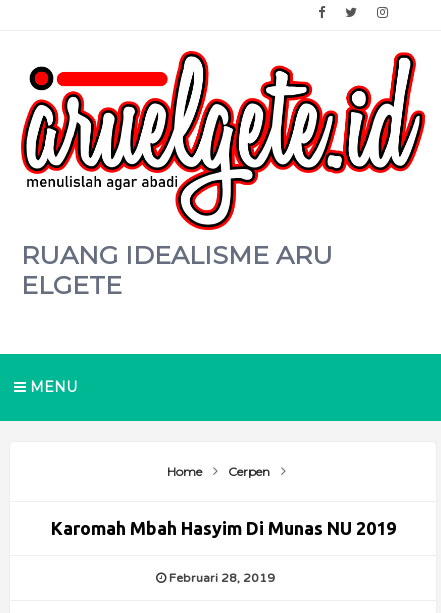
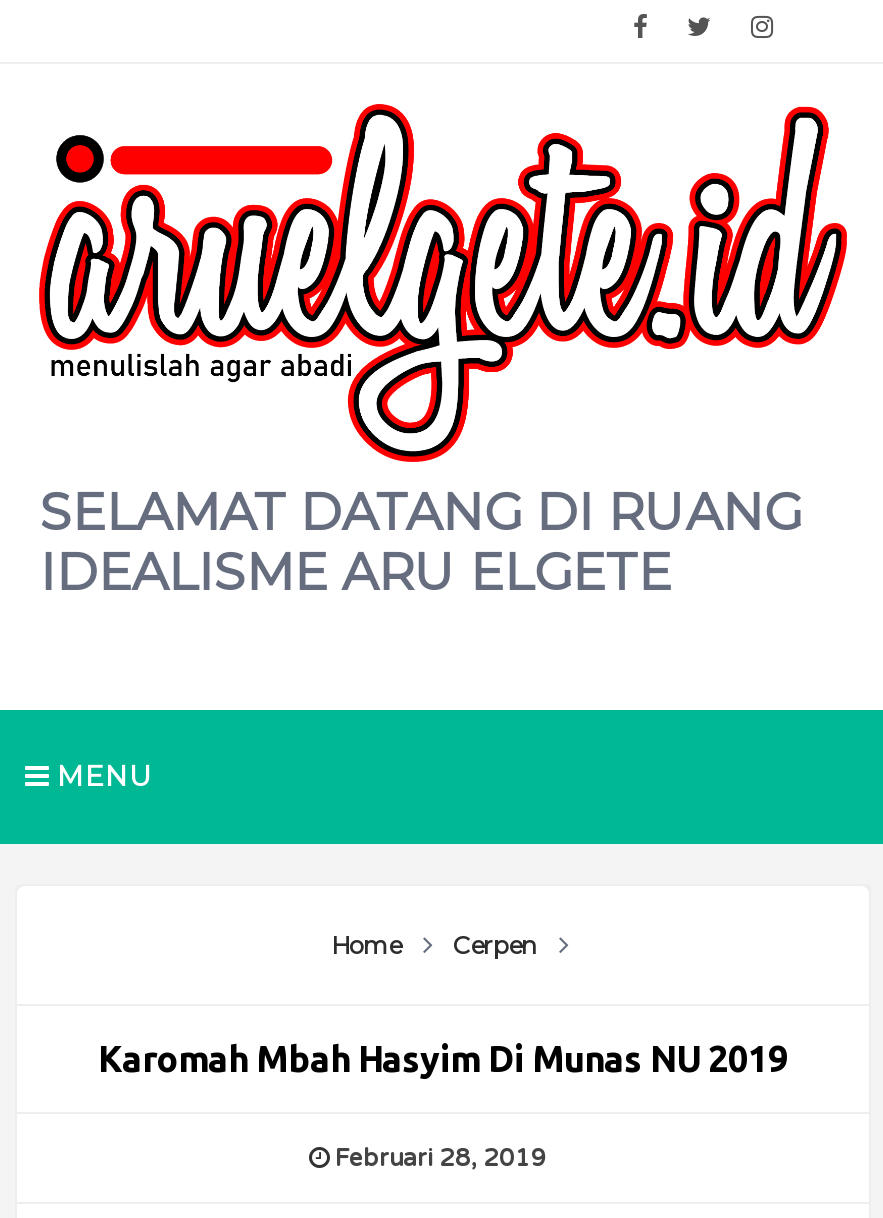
- RUANG IDEALISME ARU
- ELGETE
+ SELAMAT DATANG DI RUANG
+ IDEALISME ARU ELGETE
